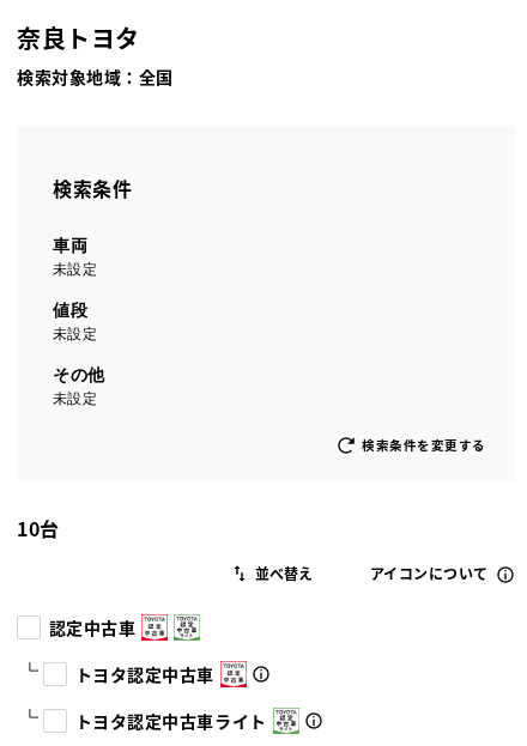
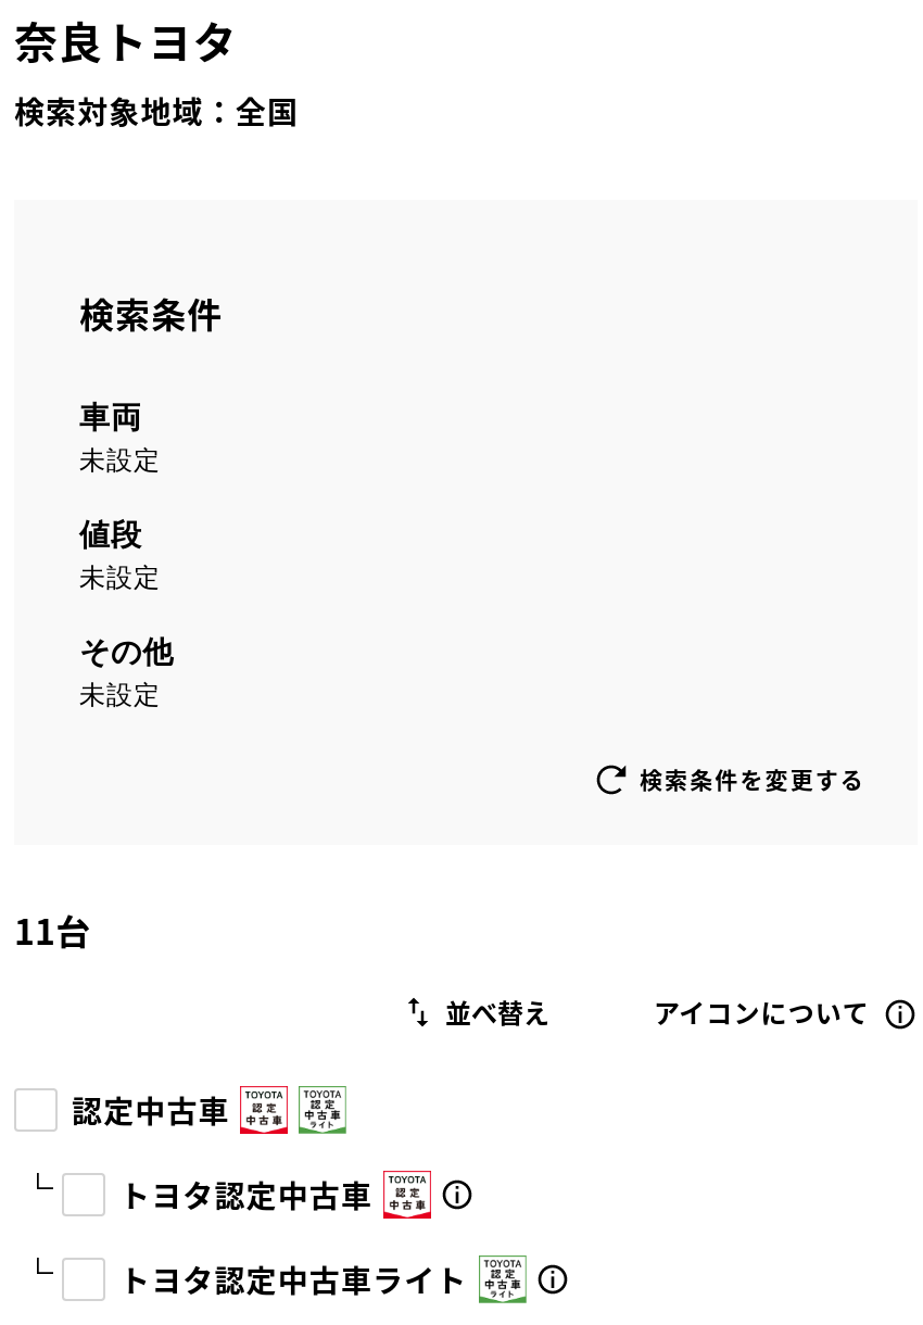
- 10台
+ 11台
